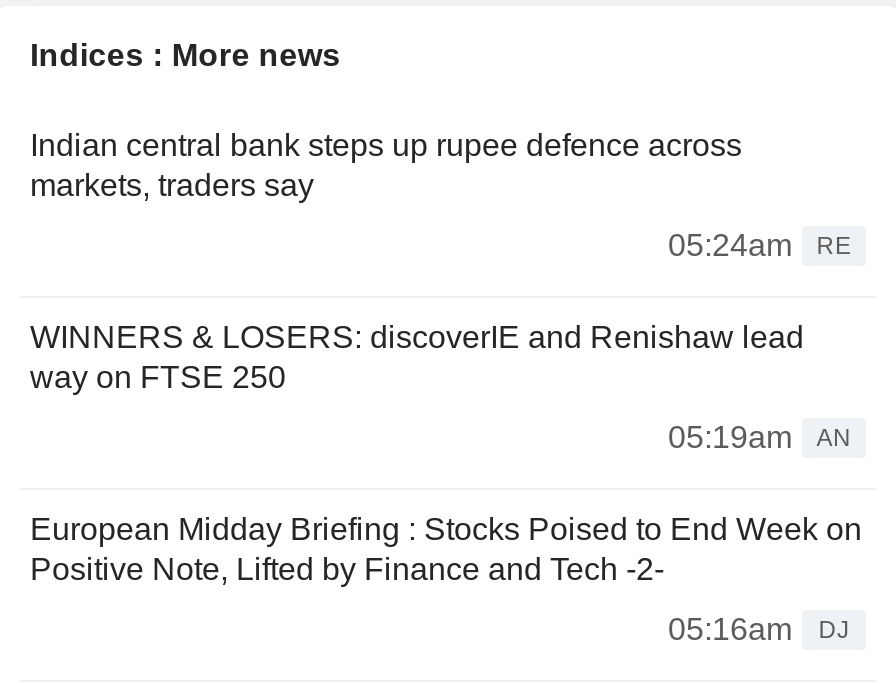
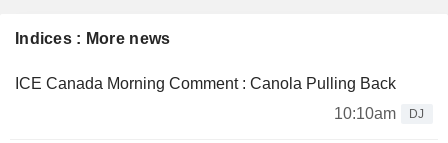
- Indian central bank steps up rupee defence across
- markets, traders say
- 05:24am
- RE
- WINNERS & LOSERS: discoverIE and Renishaw lead
- way on FTSE 250
- 05:19am
- AN
- European Midday Briefing : Stocks Poised to End Week on
- Positive Note, Lifted by Finance and Tech -2-
- 05:16am
+ ICE Canada Morning Comment : Canola Pulling Back
+ 10:10am
